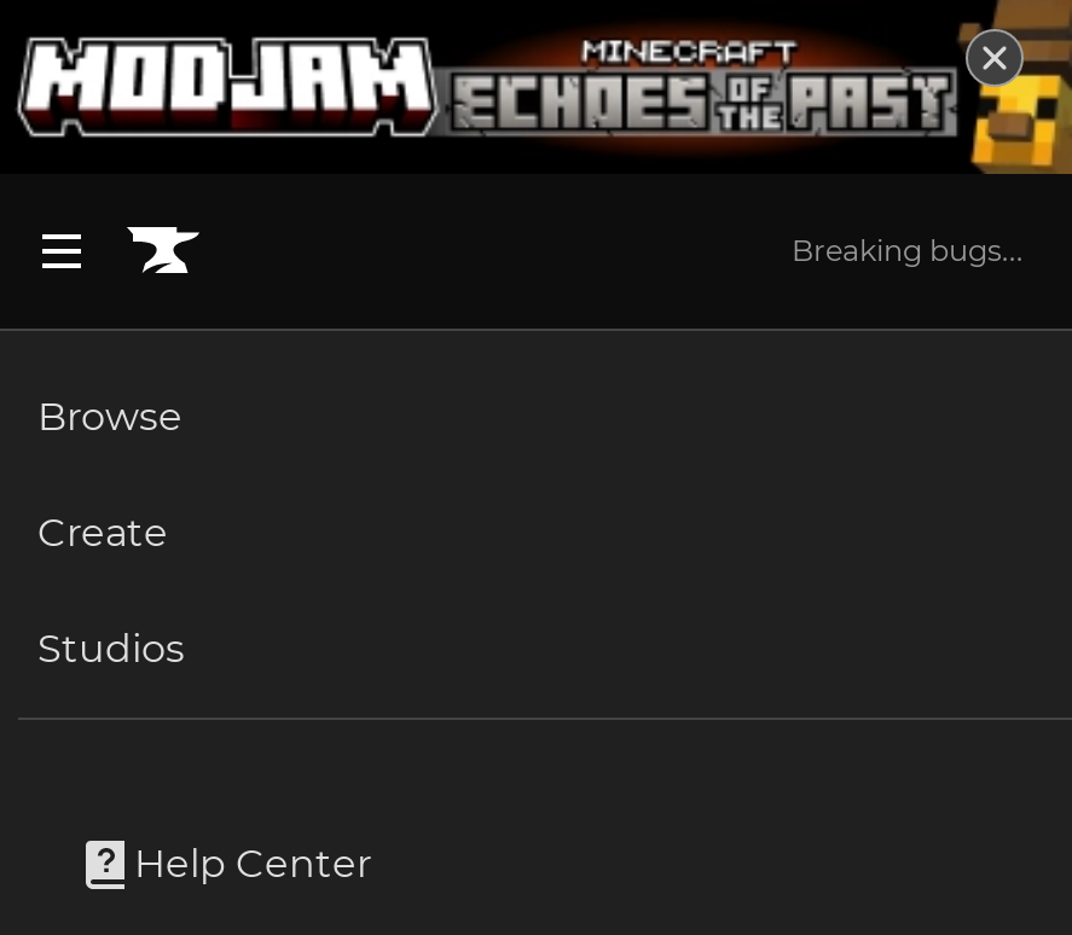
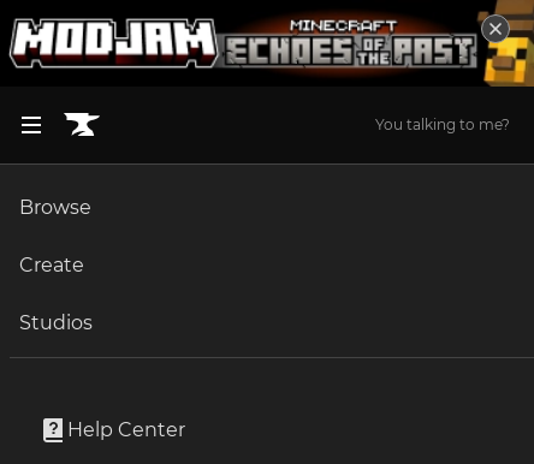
- Breaking bugs...
+ You talking to me?
